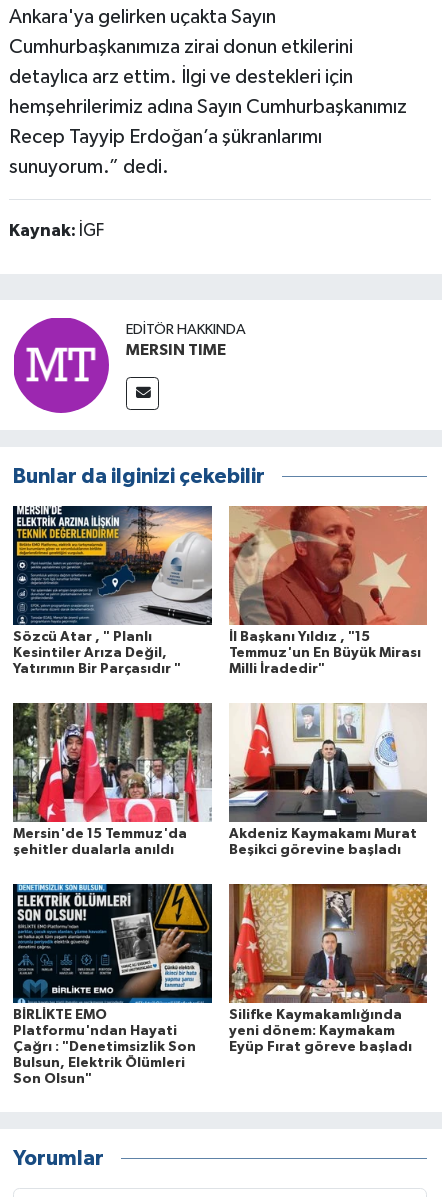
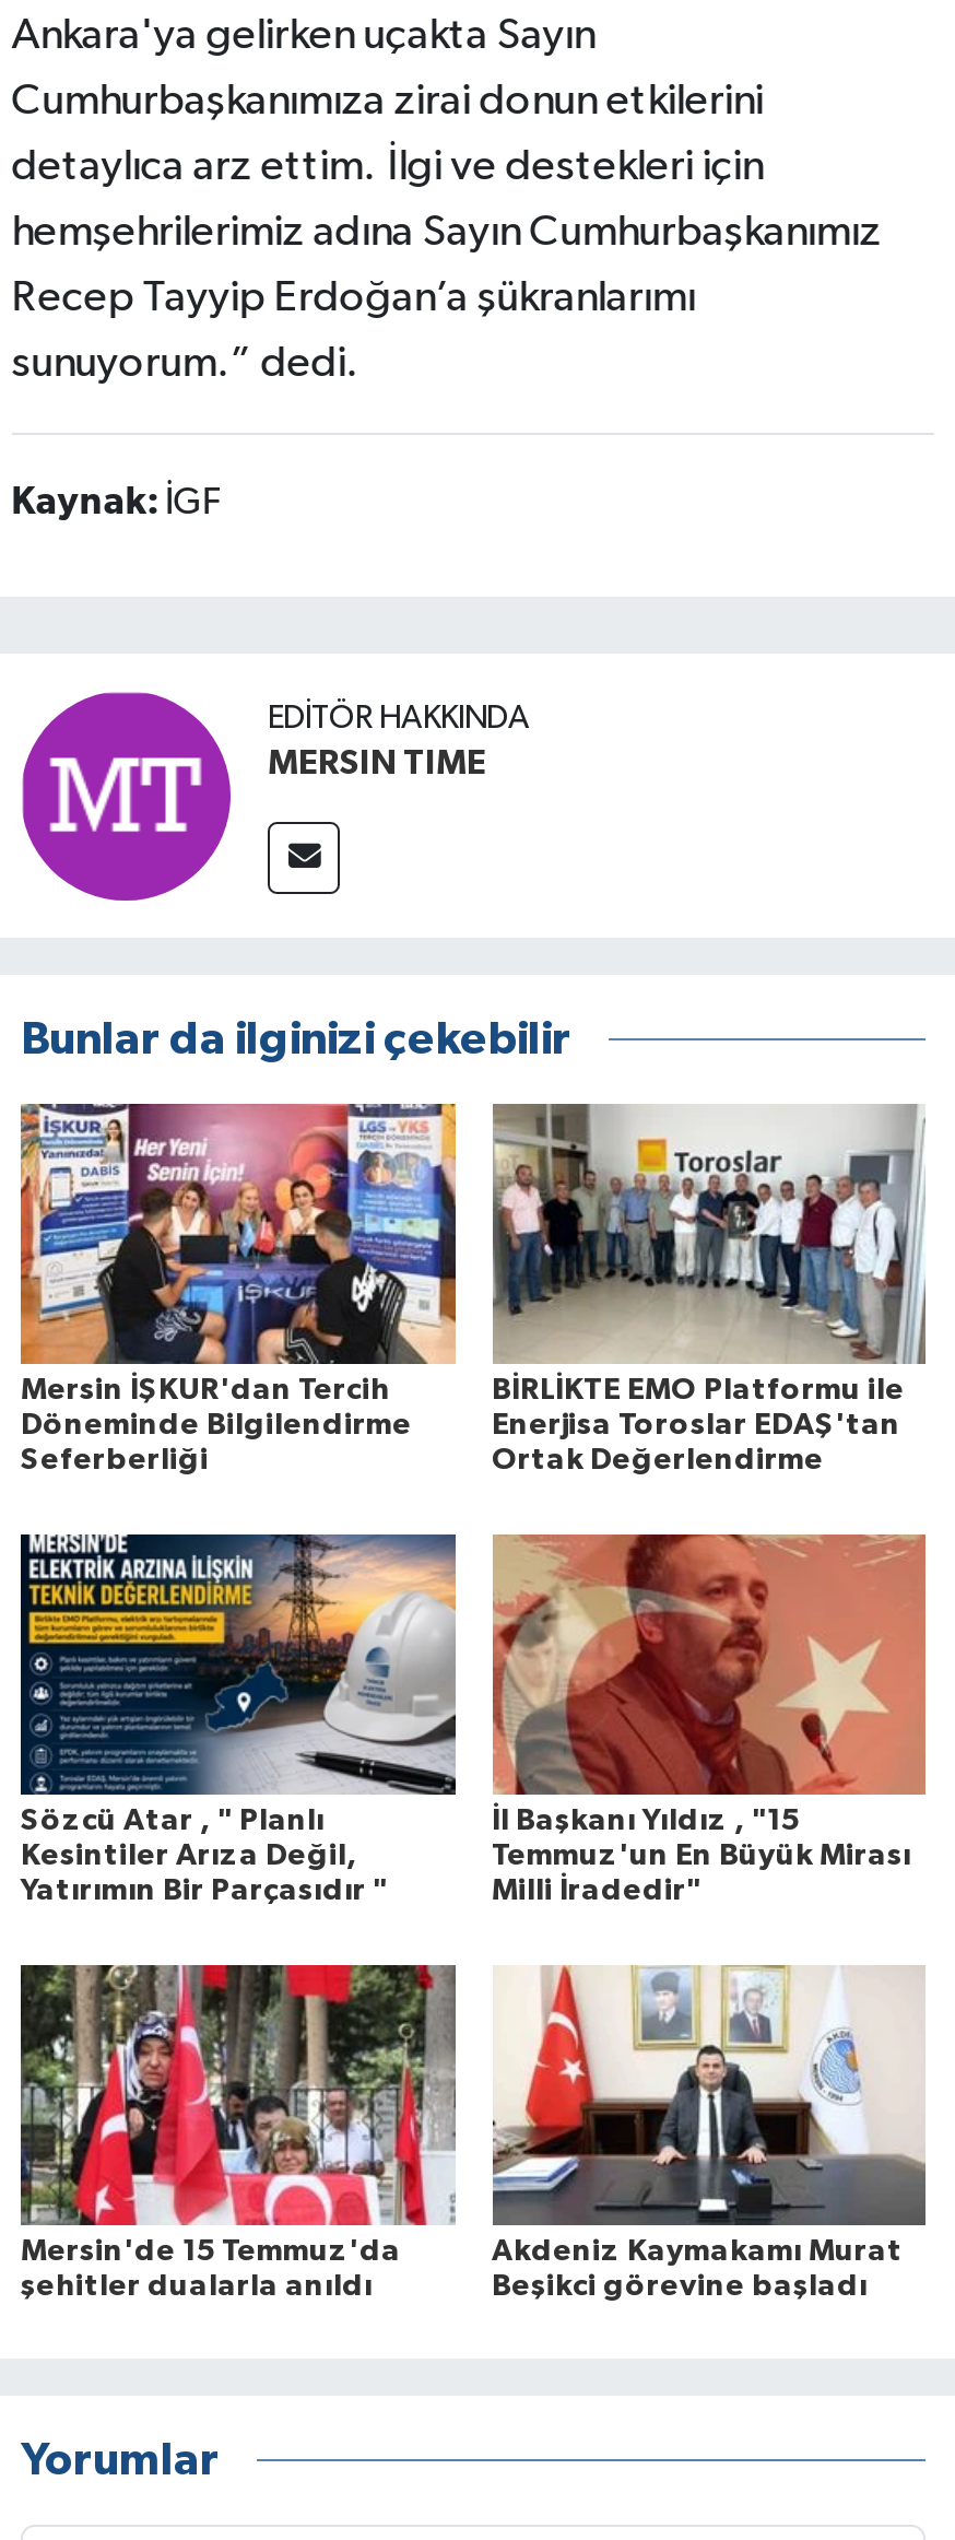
+ [image]
+ Mersin İŞKUR'dan Tercih
+ Döneminde Bilgilendirme
+ Seferberliği

+ [image]
+ BİRLİKTE EMO Platformu ile
+ Enerjisa Toroslar EDAŞ'tan
+ Ortak Değerlendirme

moved down: [image] | Sözcü Atar , " Planlı | Kesintiler Arıza Değil, | ... | Akdeniz Kaymakamı Murat | Beşikci görevine başladı

- [image]
- BİRLİKTE EMO
- Platformu'ndan Hayati
- Çağrı : "Denetimsizlik Son
- Bulsun, Elektrik Ölümleri
- Son Olsun"

- [image]
- Silifke Kaymakamlığında
- yeni dönem: Kaymakam
- Eyüp Fırat göreve başladı
